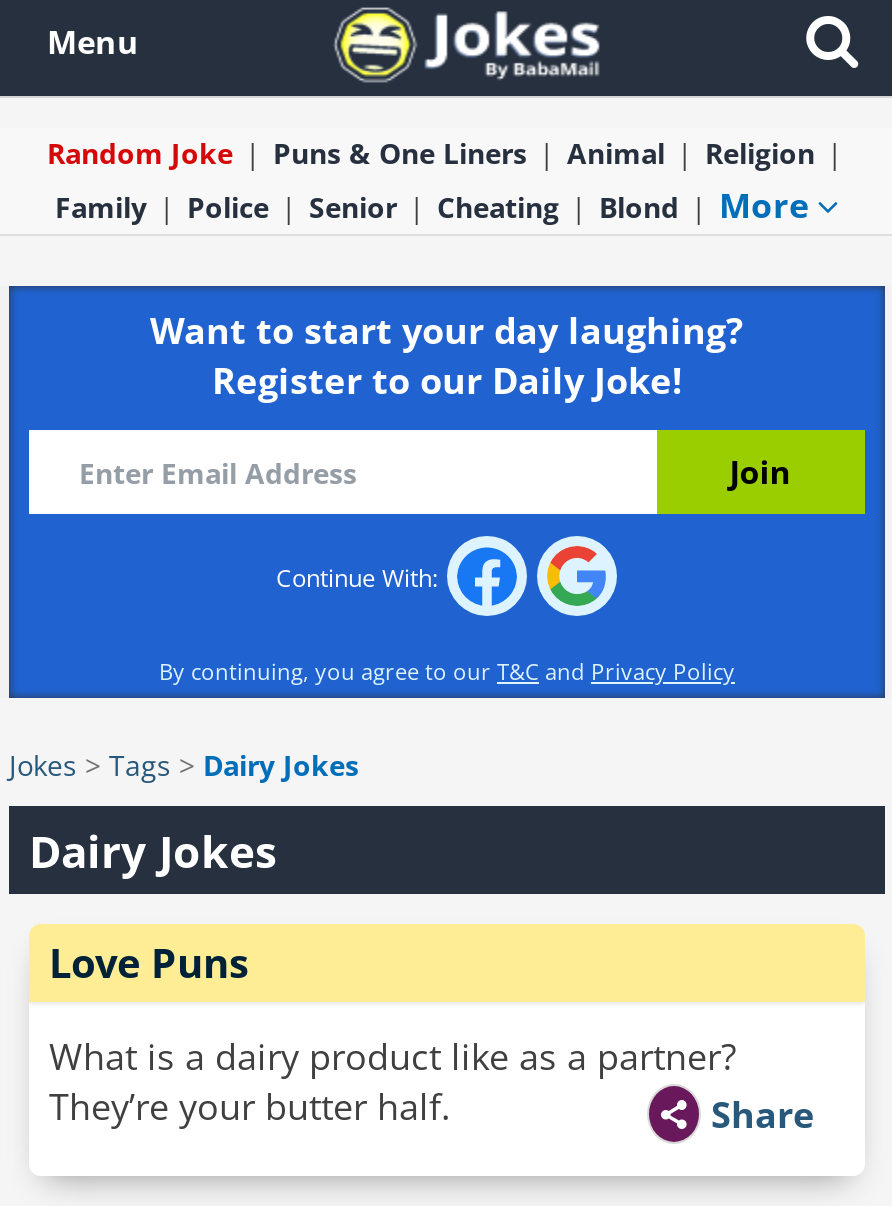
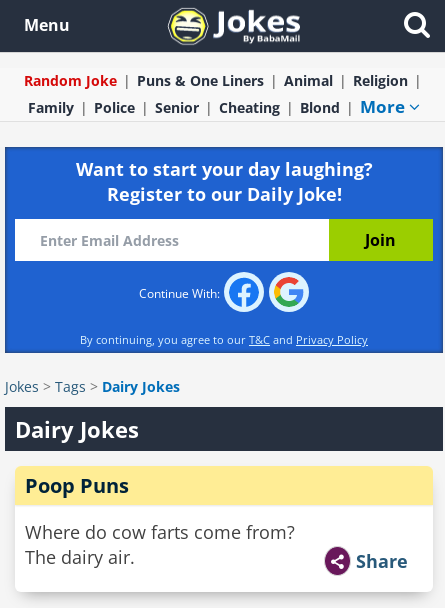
- Love Puns
+ Poop Puns

- What is a dairy product like as a partner?
- They’re your butter half.
+ Where do cow farts come from?
+ The dairy air.
